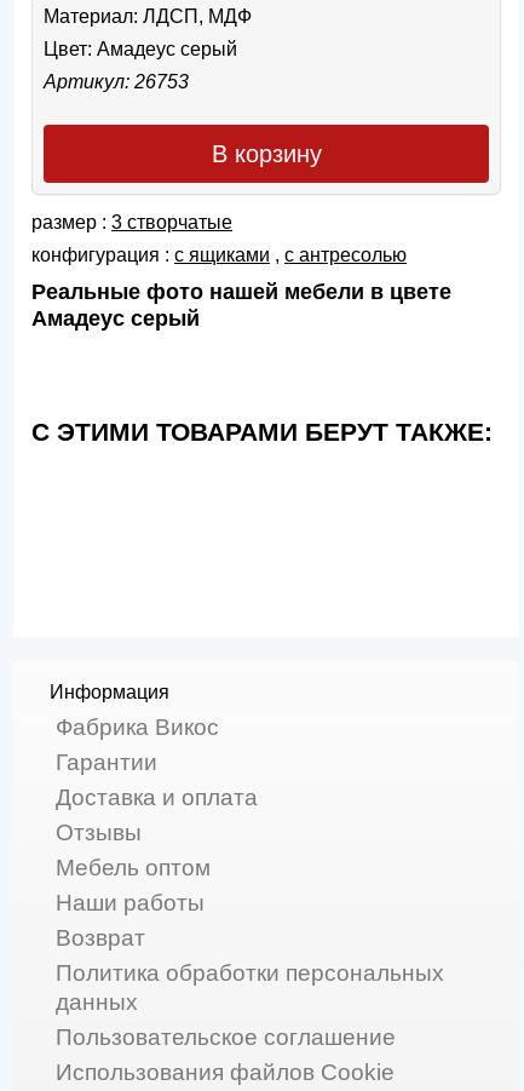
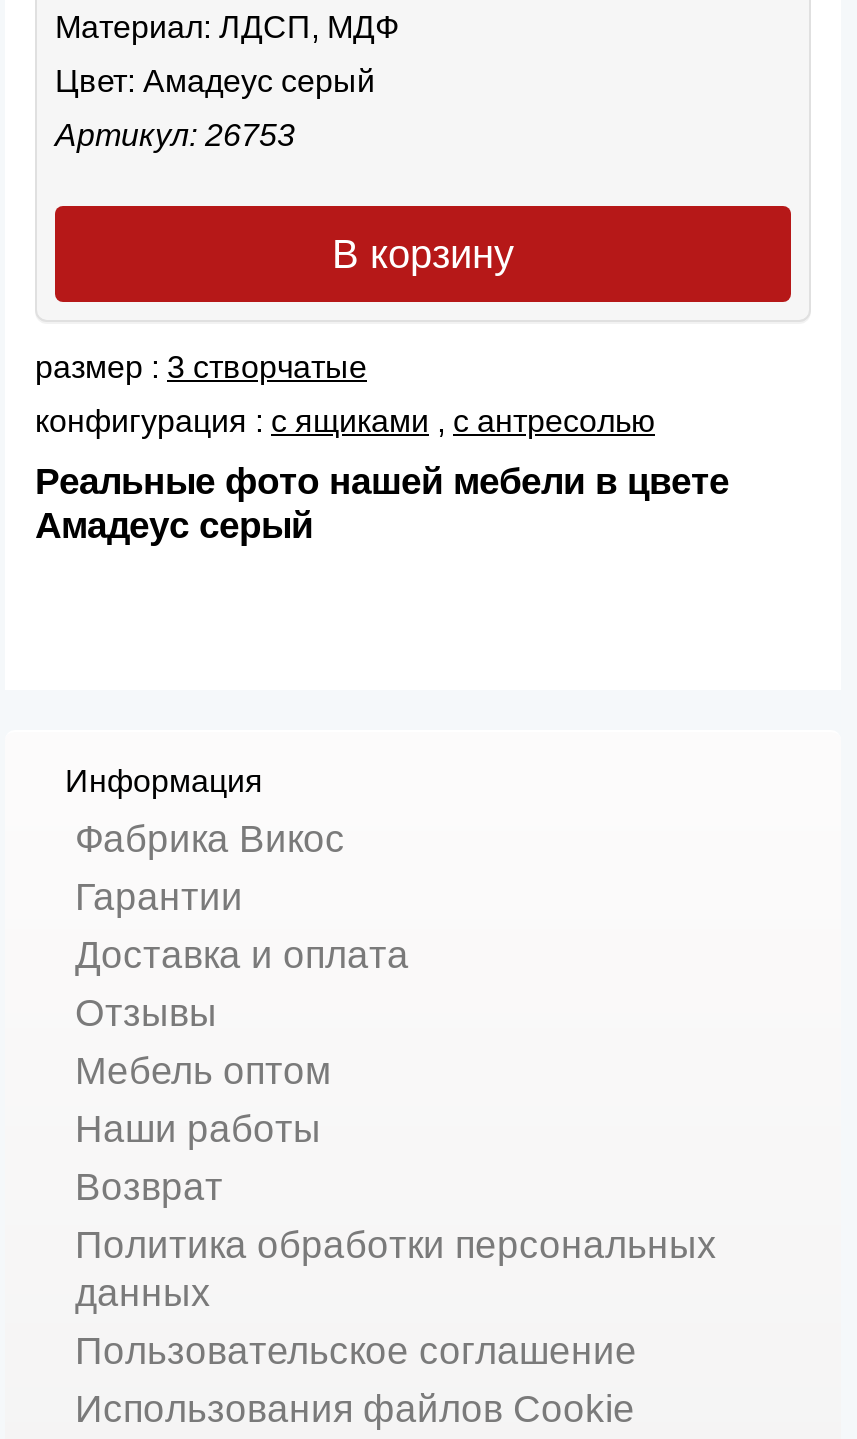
- С ЭТИМИ ТОВАРАМИ БЕРУТ ТАКЖЕ:
